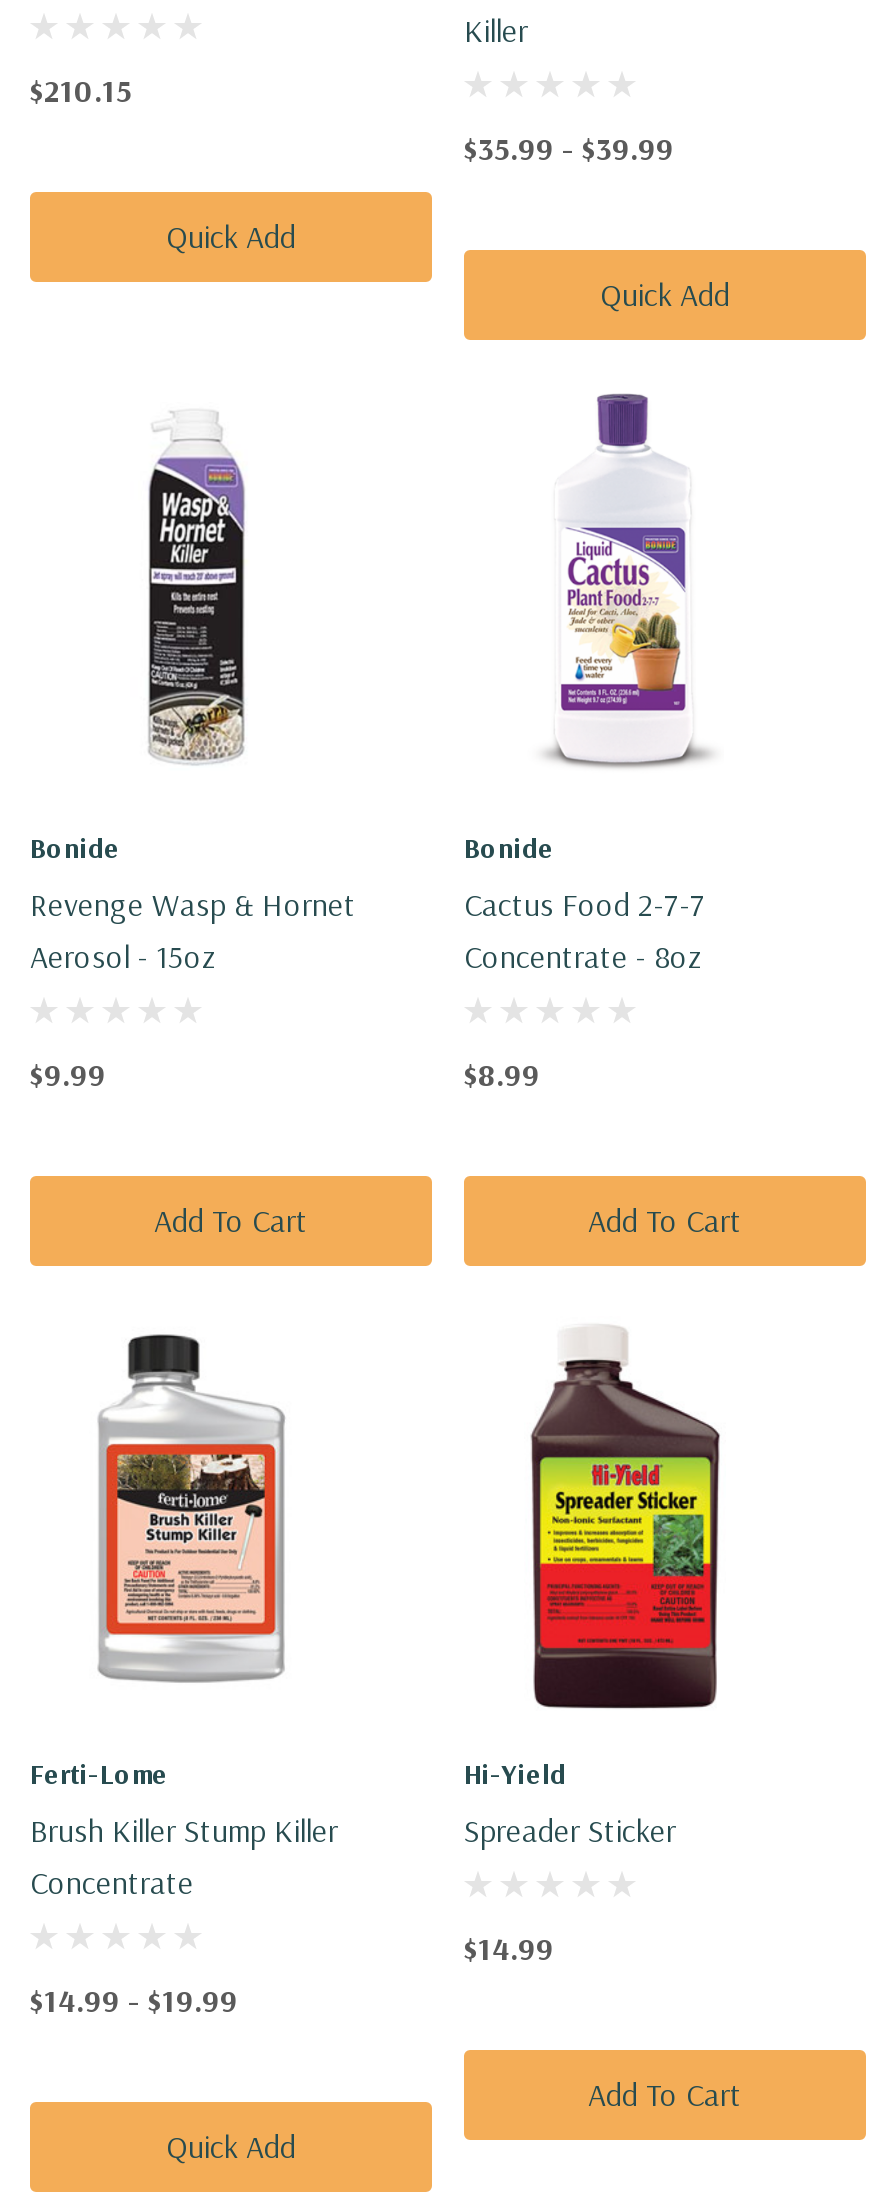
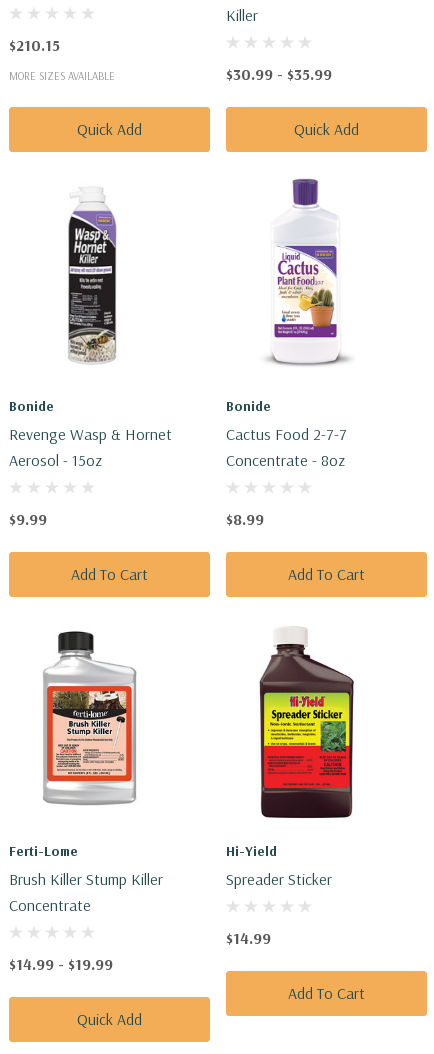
+ MORE SIZES AVAILABLE

- $35.99 - $39.99
+ $30.99 - $35.99
